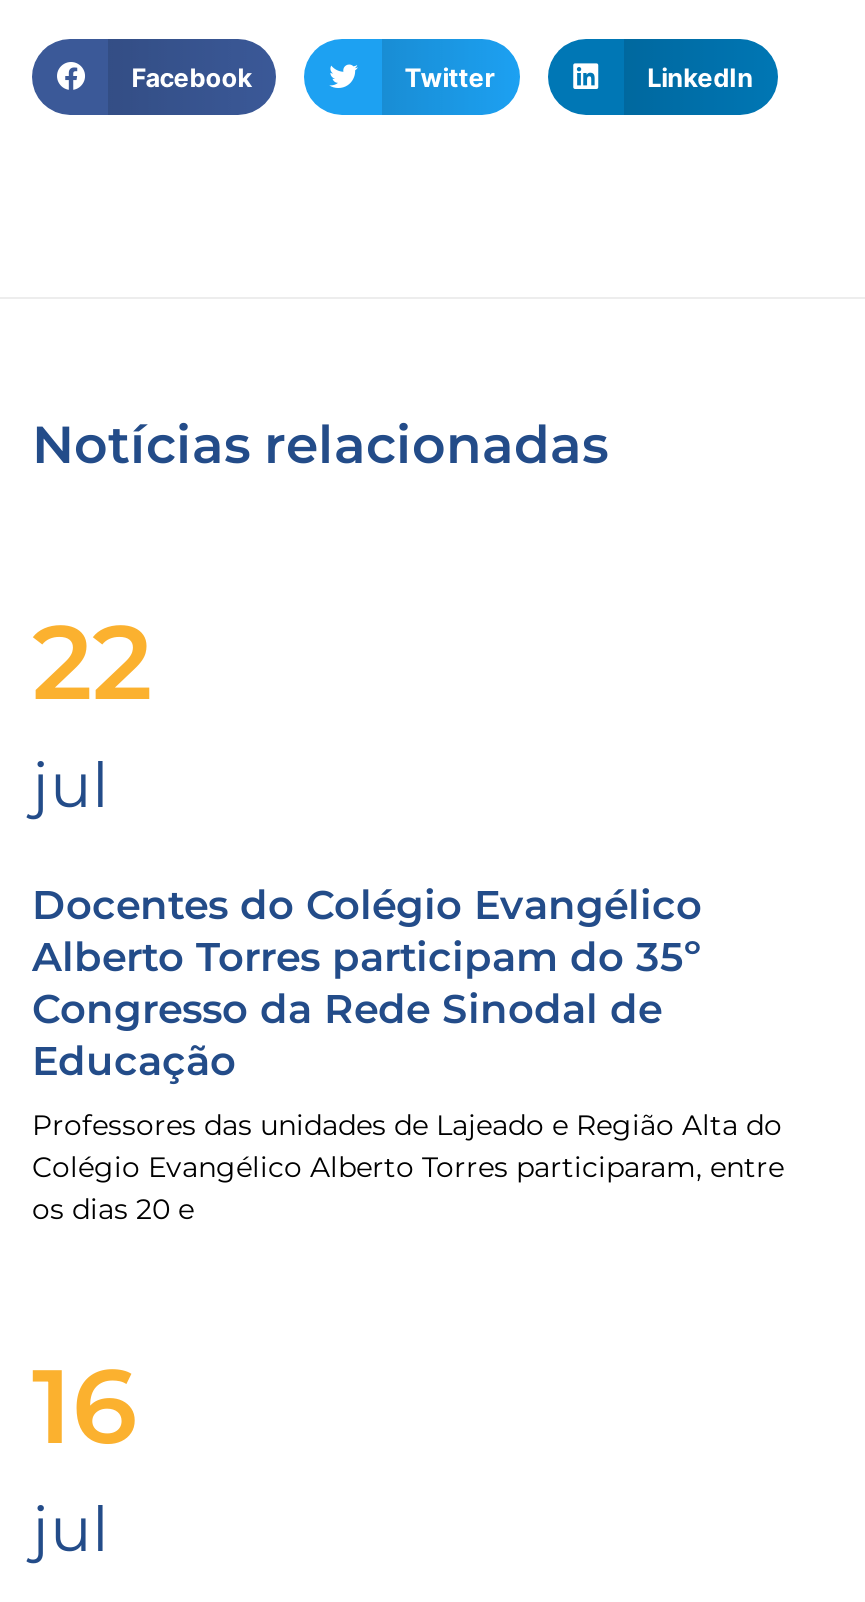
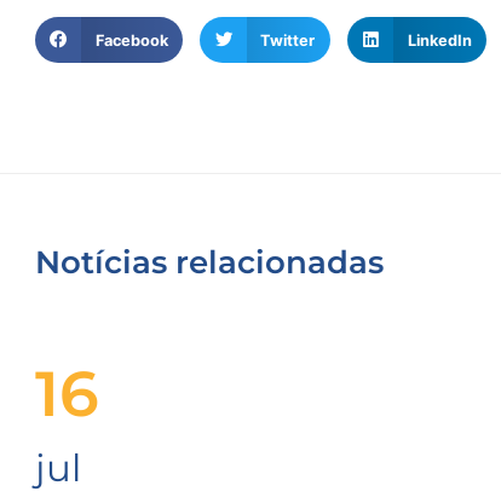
- 22
- jul
- Docentes do Colégio Evangélico
- Alberto Torres participam do 35º
- Congresso da Rede Sinodal de
- Educação
- Professores das unidades de Lajeado e Região Alta do
- Colégio Evangélico Alberto Torres participaram, entre
- os dias 20 e
